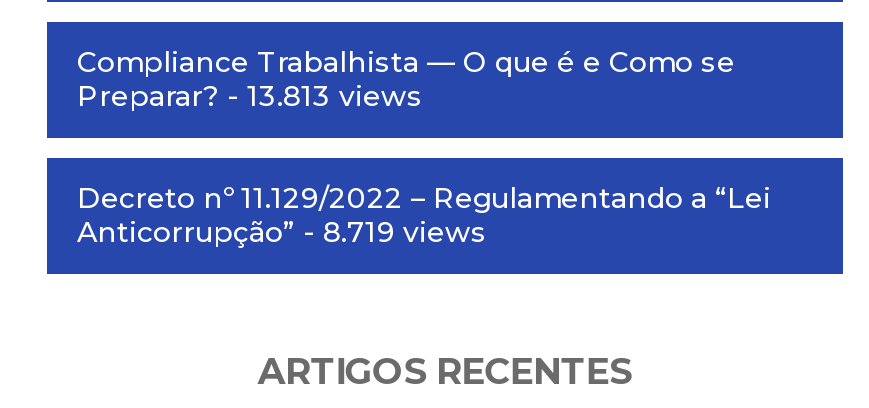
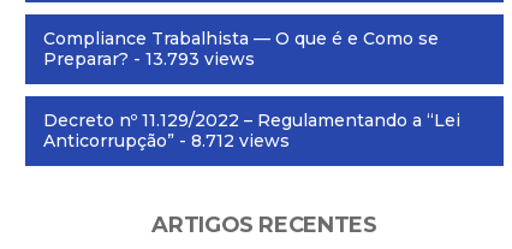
- Preparar? - 13.813 views
+ Preparar? - 13.793 views

- Anticorrupção” - 8.719 views
+ Anticorrupção” - 8.712 views
